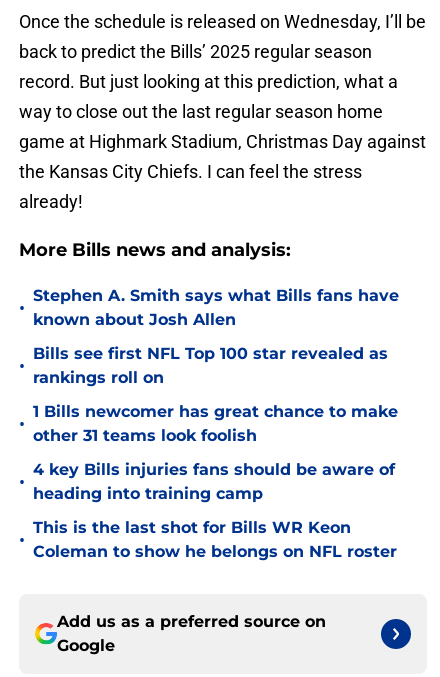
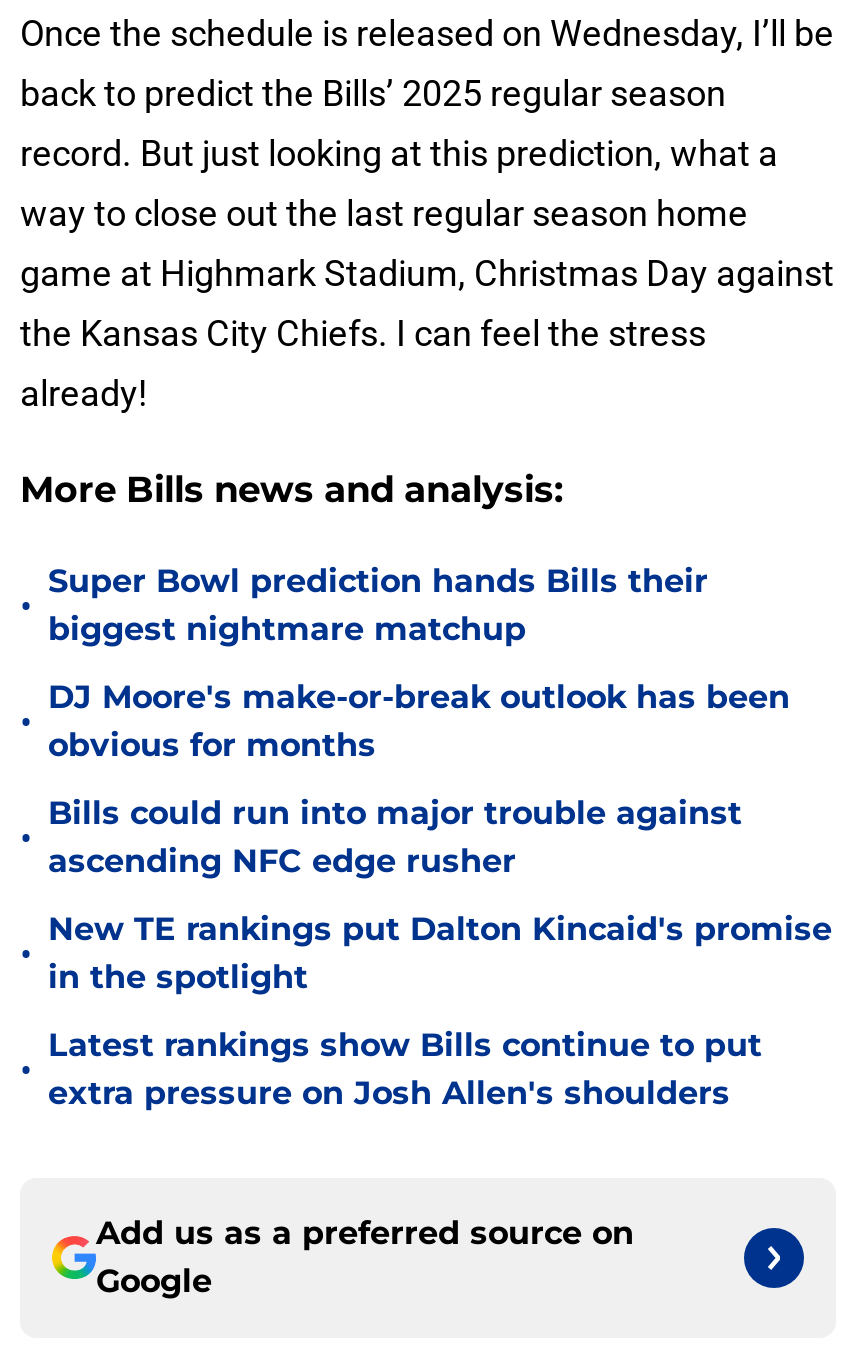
- Stephen A. Smith says what Bills fans have
- known about Josh Allen
+ Super Bowl prediction hands Bills their
+ biggest nightmare matchup

- Bills see first NFL Top 100 star revealed as
- rankings roll on
+ DJ Moore's make-or-break outlook has been
+ obvious for months

- 1 Bills newcomer has great chance to make
- other 31 teams look foolish
+ Bills could run into major trouble against
+ ascending NFC edge rusher

- 4 key Bills injuries fans should be aware of
- heading into training camp
+ New TE rankings put Dalton Kincaid's promise
+ in the spotlight

- This is the last shot for Bills WR Keon
- Coleman to show he belongs on NFL roster
+ Latest rankings show Bills continue to put
+ extra pressure on Josh Allen's shoulders
